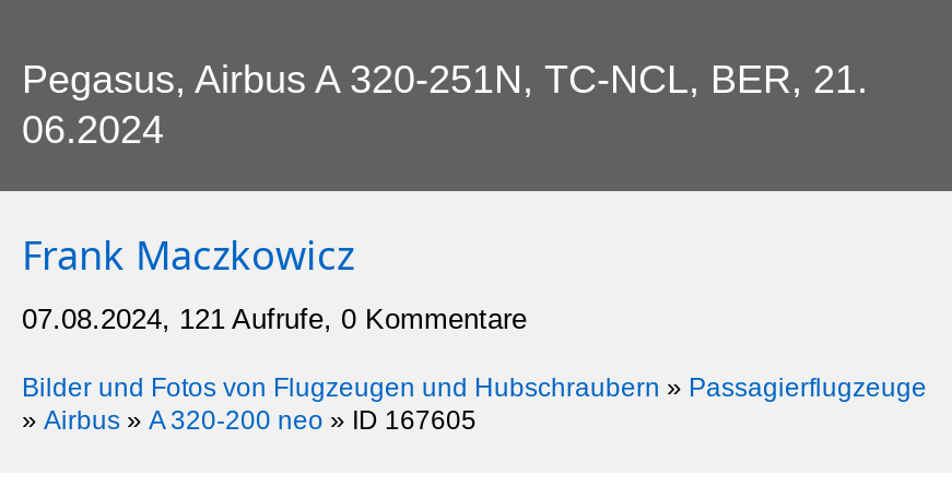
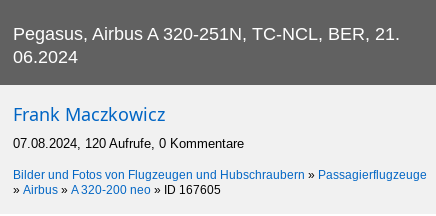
- 07.08.2024, 121 Aufrufe, 0 Kommentare
+ 07.08.2024, 120 Aufrufe, 0 Kommentare
